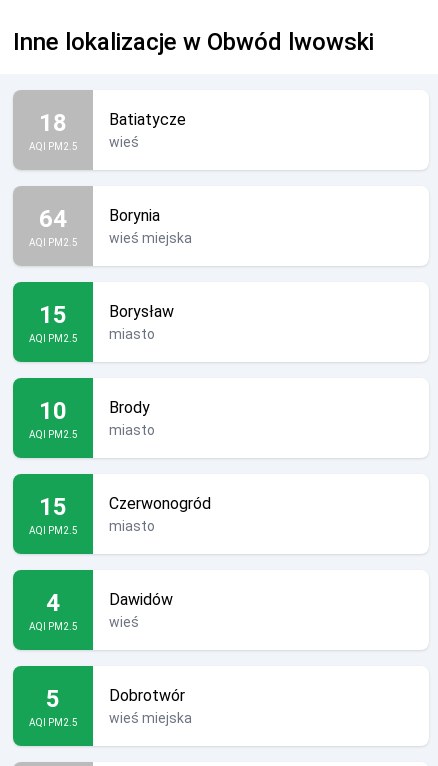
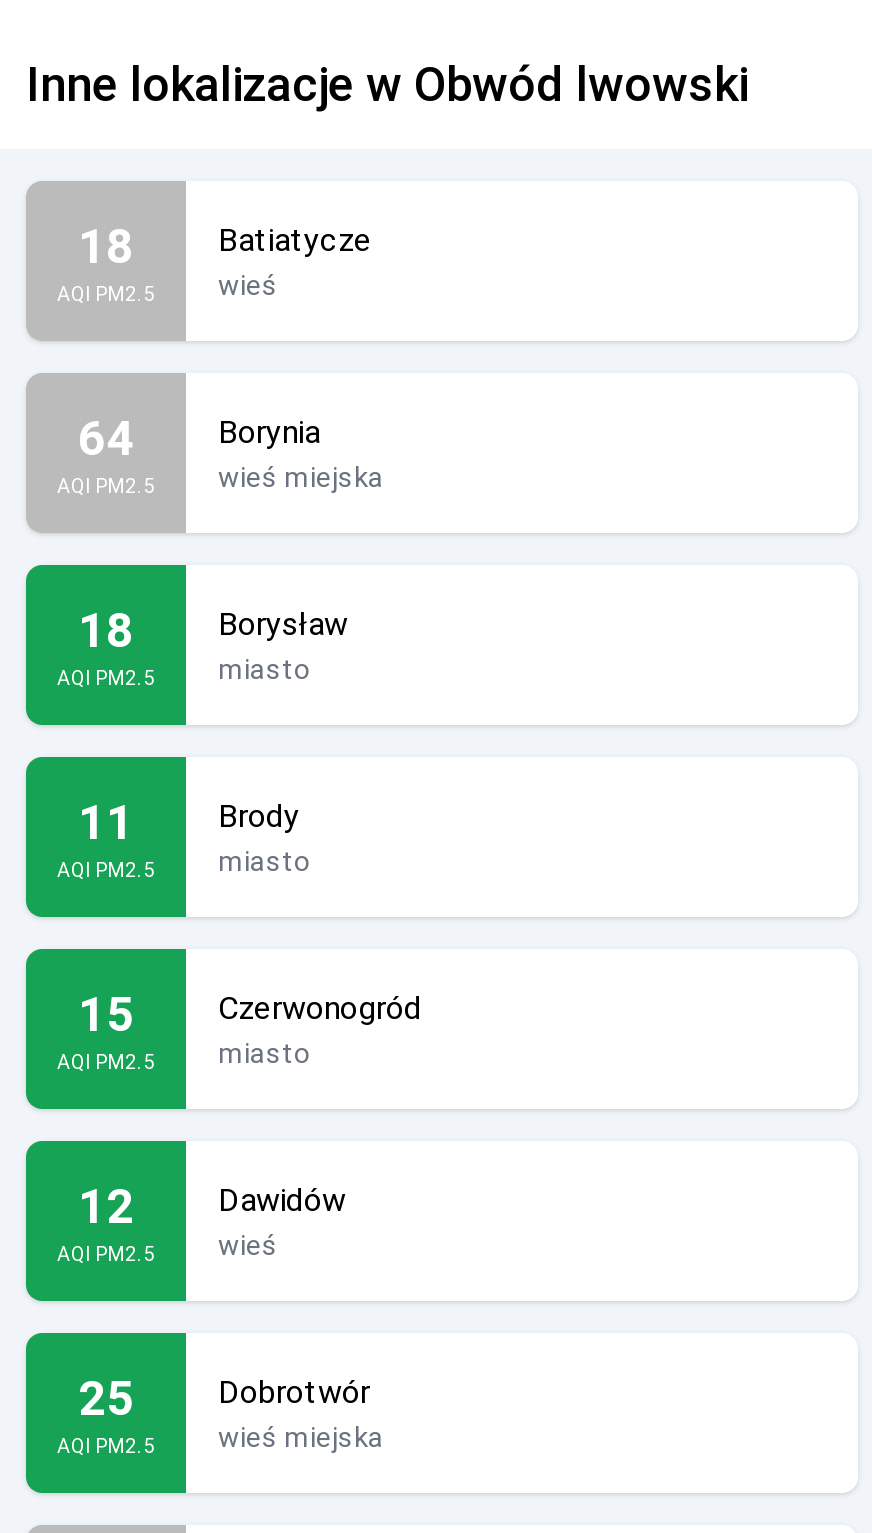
- 15
+ 18

- 10
+ 11

- 4
+ 12

- 5
+ 25
